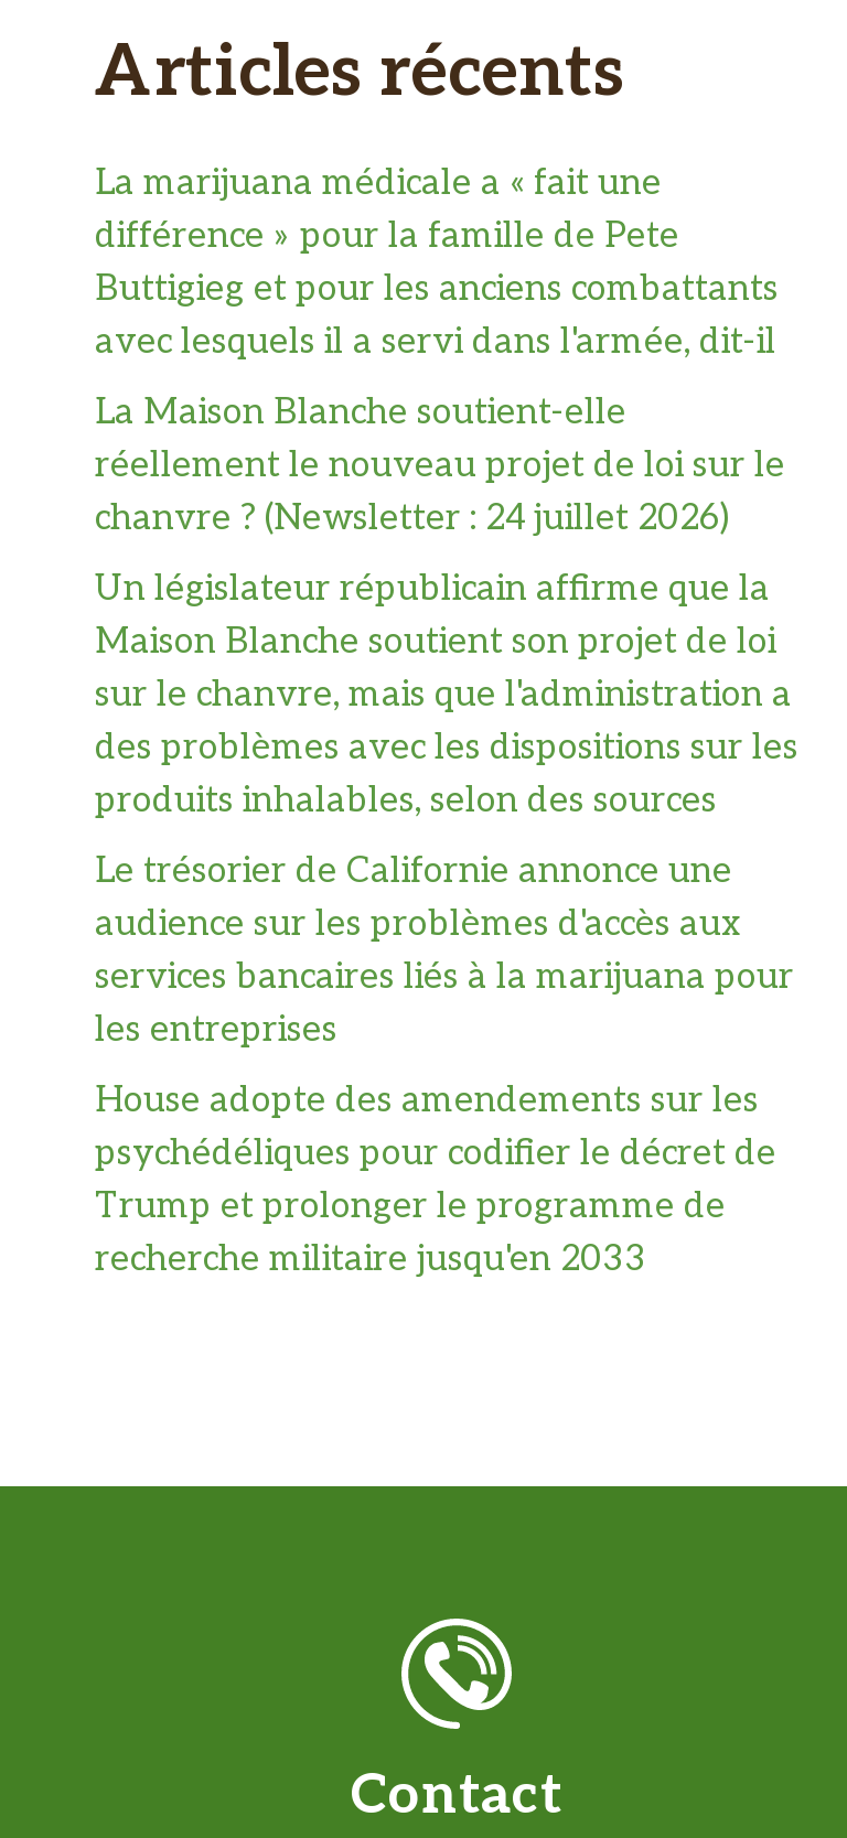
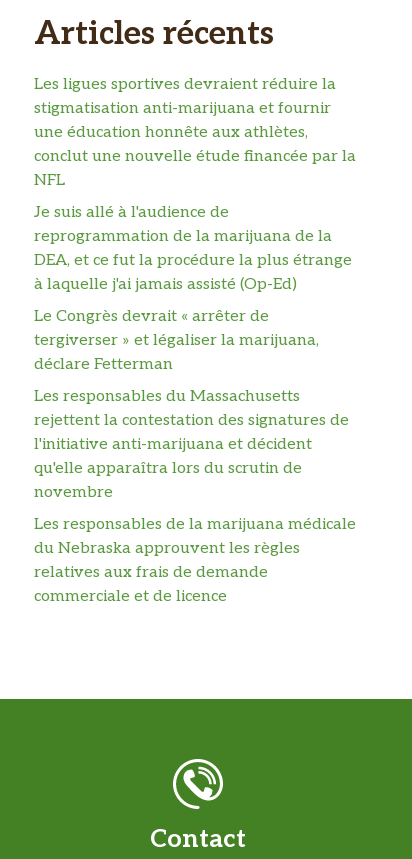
- La marijuana médicale a « fait une
- différence » pour la famille de Pete
- Buttigieg et pour les anciens combattants
- avec lesquels il a servi dans l'armée, dit-il
+ Les ligues sportives devraient réduire la
+ stigmatisation anti-marijuana et fournir
+ une éducation honnête aux athlètes,
+ conclut une nouvelle étude financée par la
+ NFL

- La Maison Blanche soutient-elle
- réellement le nouveau projet de loi sur le
- chanvre ? (Newsletter : 24 juillet 2026)
+ Je suis allé à l'audience de
+ reprogrammation de la marijuana de la
+ DEA, et ce fut la procédure la plus étrange
+ à laquelle j'ai jamais assisté (Op-Ed)

- Un législateur républicain affirme que la
- Maison Blanche soutient son projet de loi
- sur le chanvre, mais que l'administration a
- des problèmes avec les dispositions sur les
- produits inhalables, selon des sources
+ Le Congrès devrait « arrêter de
+ tergiverser » et légaliser la marijuana,
+ déclare Fetterman

- Le trésorier de Californie annonce une
- audience sur les problèmes d'accès aux
- services bancaires liés à la marijuana pour
- les entreprises
+ Les responsables du Massachusetts
+ rejettent la contestation des signatures de
+ l'initiative anti-marijuana et décident
+ qu'elle apparaîtra lors du scrutin de
+ novembre

- House adopte des amendements sur les
- psychédéliques pour codifier le décret de
- Trump et prolonger le programme de
- recherche militaire jusqu'en 2033
+ Les responsables de la marijuana médicale
+ du Nebraska approuvent les règles
+ relatives aux frais de demande
+ commerciale et de licence
